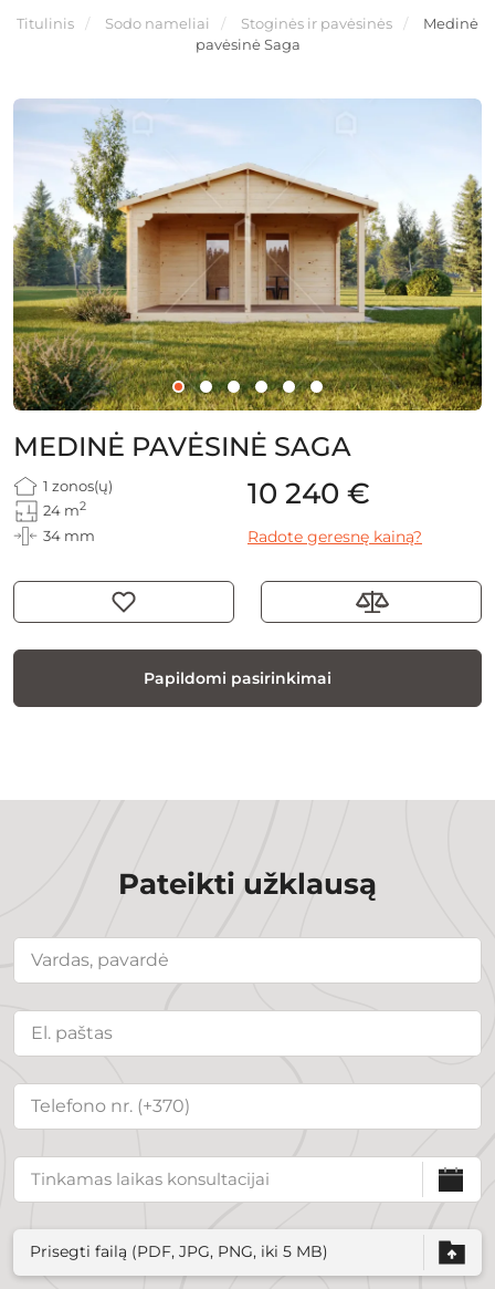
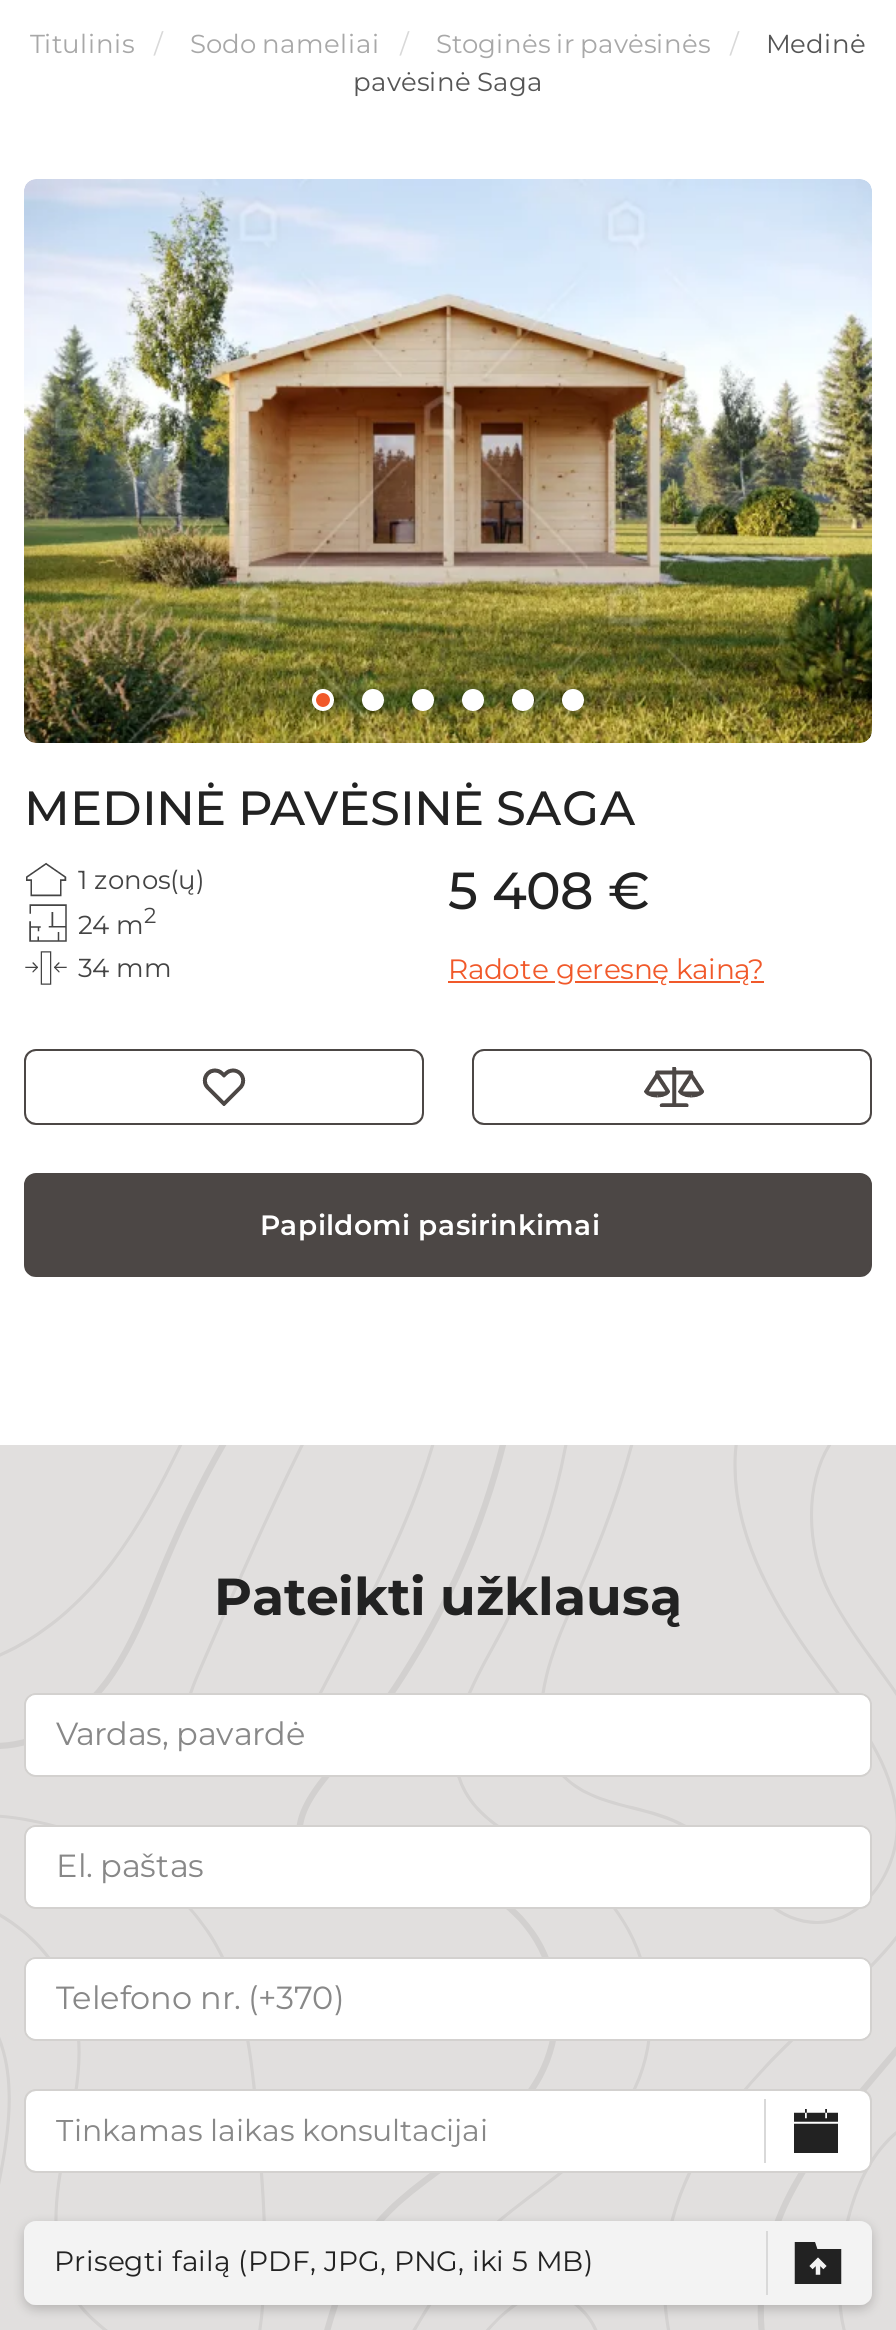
- 10 240 €
+ 5 408 €
